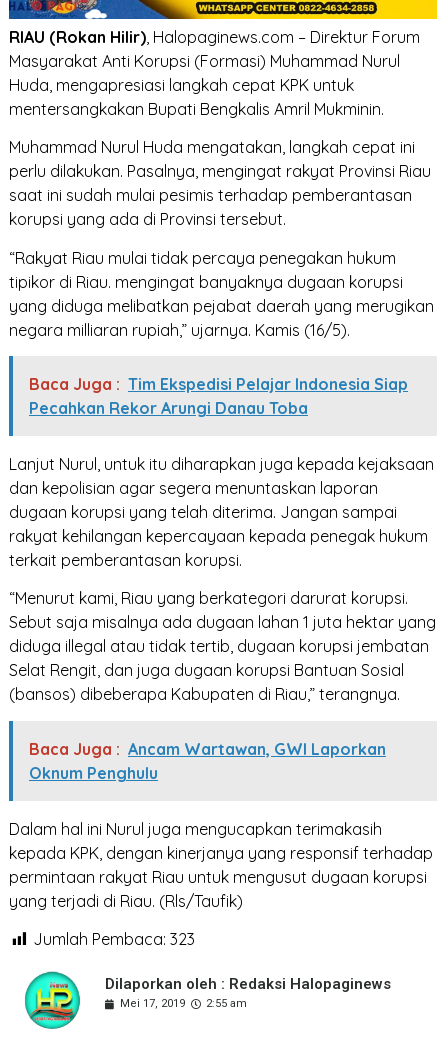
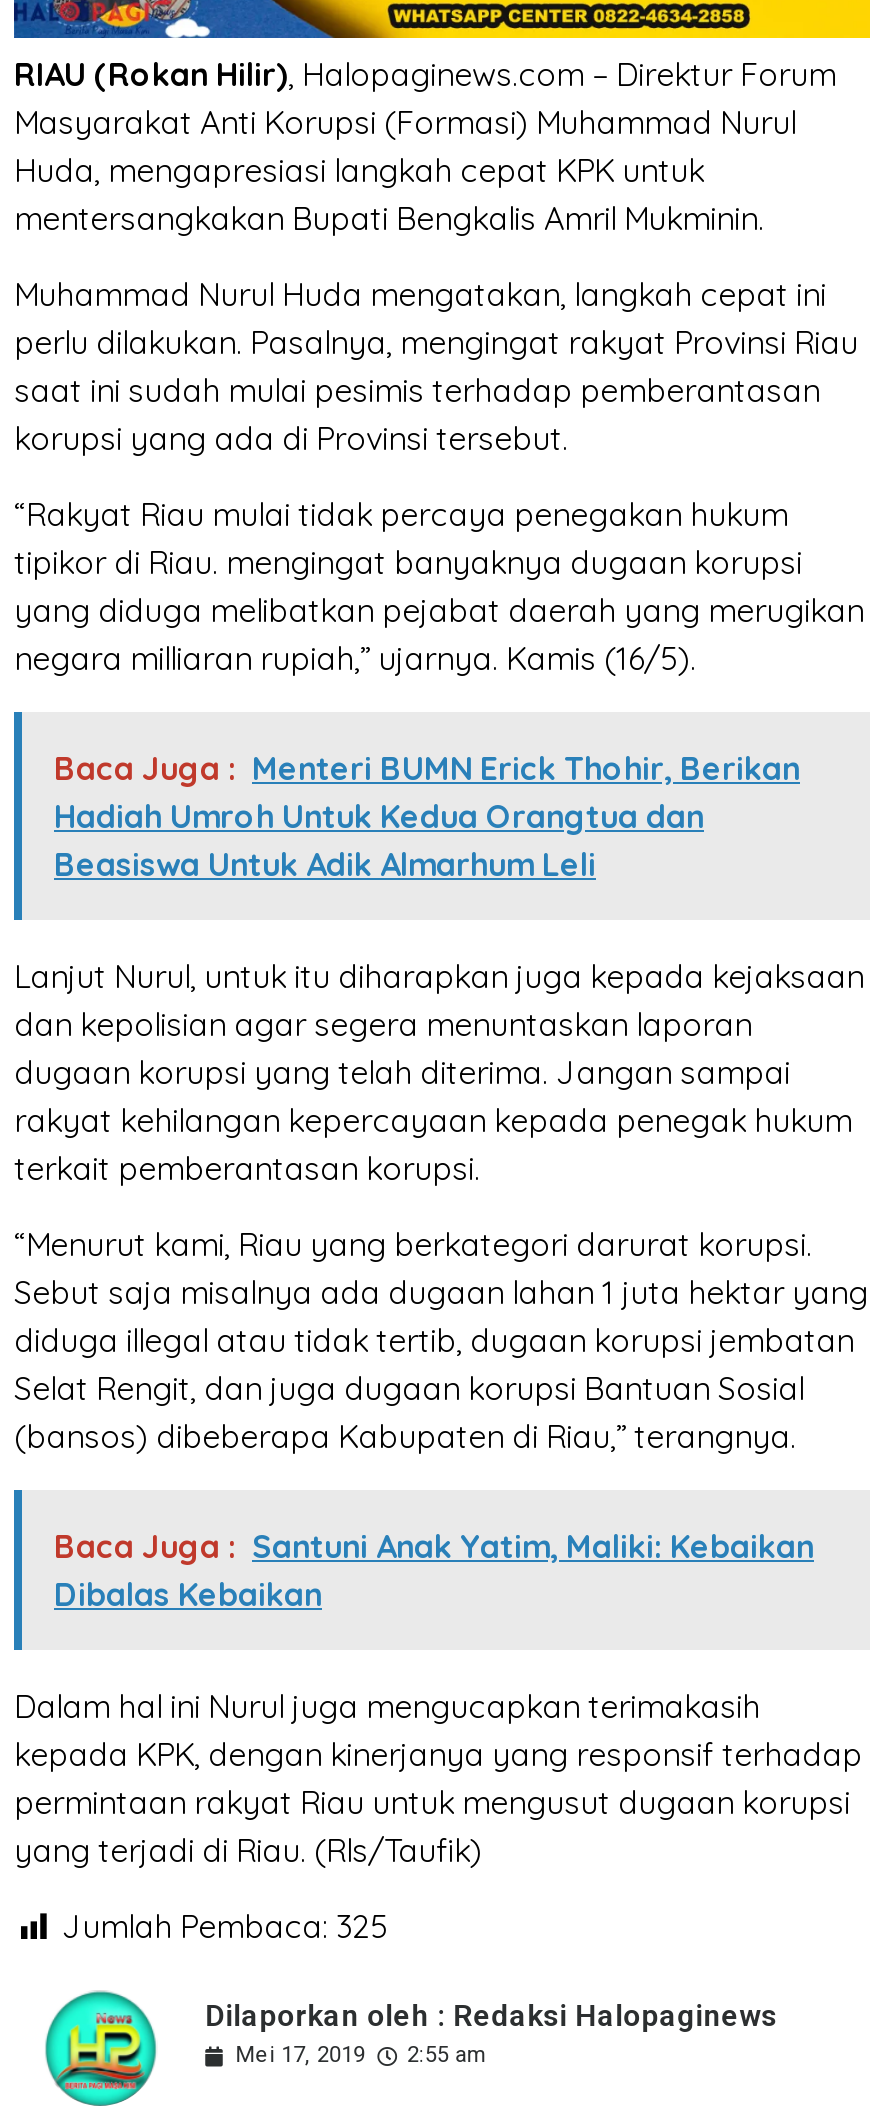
- Baca Juga : Tim Ekspedisi Pelajar Indonesia Siap
- Pecahkan Rekor Arungi Danau Toba
+ Baca Juga : Menteri BUMN Erick Thohir, Berikan
+ Hadiah Umroh Untuk Kedua Orangtua dan
+ Beasiswa Untuk Adik Almarhum Leli

- Baca Juga : Ancam Wartawan, GWI Laporkan
- Oknum Penghulu
+ Baca Juga : Santuni Anak Yatim, Maliki: Kebaikan
+ Dibalas Kebaikan

- Jumlah Pembaca: 323
+ Jumlah Pembaca: 325
